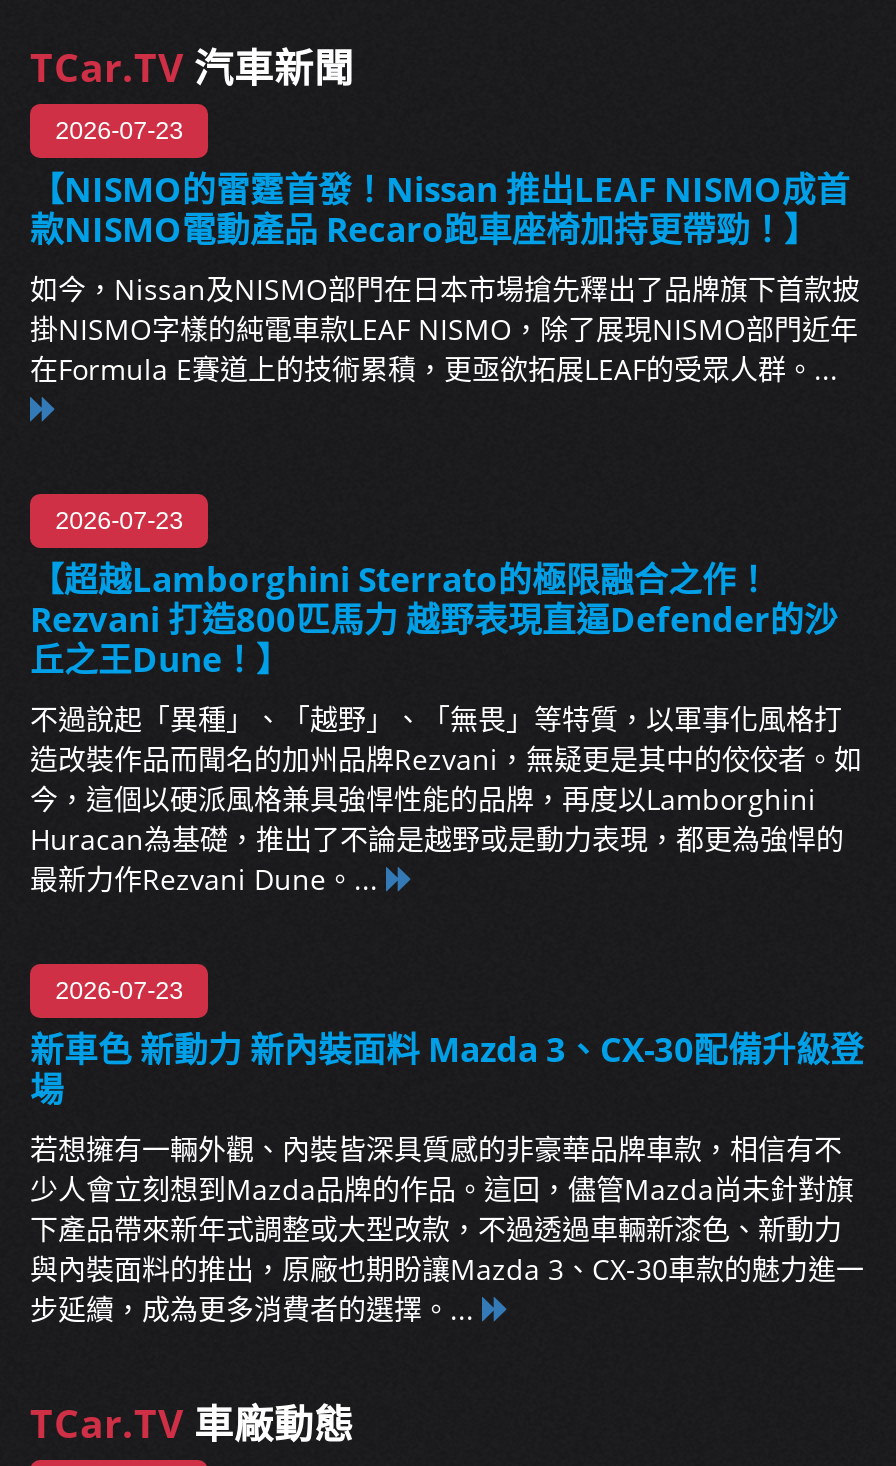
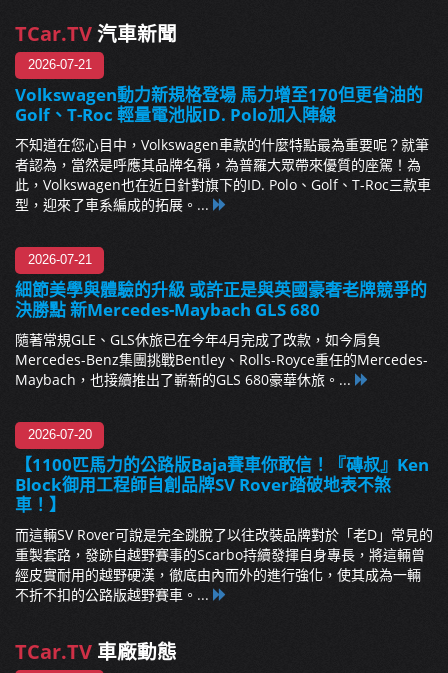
- 2026-07-23
- 【NISMO的雷霆首發！Nissan 推出LEAF NISMO成首
- 款NISMO電動產品 Recaro跑車座椅加持更帶勁！】
- 如今，Nissan及NISMO部門在日本市場搶先釋出了品牌旗下首款披
- 掛NISMO字樣的純電車款LEAF NISMO，除了展現NISMO部門近年
- 在Formula E賽道上的技術累積，更亟欲拓展LEAF的受眾人群。...
+ 2026-07-21
+ Volkswagen動力新規格登場 馬力增至170但更省油的
+ Golf、T-Roc 輕量電池版ID. Polo加入陣線
+ 不知道在您心目中，Volkswagen車款的什麼特點最為重要呢？就筆
+ 者認為，當然是呼應其品牌名稱，為普羅大眾帶來優質的座駕！為
+ 此，Volkswagen也在近日針對旗下的ID. Polo、Golf、T-Roc三款車
+ 型，迎來了車系編成的拓展。...

- 2026-07-23
- 【超越Lamborghini Sterrato的極限融合之作！
- Rezvani 打造800匹馬力 越野表現直逼Defender的沙
- 丘之王Dune！】
- 不過說起「異種」、「越野」、「無畏」等特質，以軍事化風格打
- 造改裝作品而聞名的加州品牌Rezvani，無疑更是其中的佼佼者。如
- 今，這個以硬派風格兼具強悍性能的品牌，再度以Lamborghini
- Huracan為基礎，推出了不論是越野或是動力表現，都更為強悍的
- 最新力作Rezvani Dune。...
+ 2026-07-21
+ 細節美學與體驗的升級 或許正是與英國豪奢老牌競爭的
+ 決勝點 新Mercedes-Maybach GLS 680
+ 隨著常規GLE、GLS休旅已在今年4月完成了改款，如今肩負
+ Mercedes-Benz集團挑戰Bentley、Rolls-Royce重任的Mercedes-
+ Maybach，也接續推出了嶄新的GLS 680豪華休旅。...

- 2026-07-23
- 新車色 新動力 新內裝面料 Mazda 3、CX-30配備升級登
- 場
- 若想擁有一輛外觀、內裝皆深具質感的非豪華品牌車款，相信有不
- 少人會立刻想到Mazda品牌的作品。這回，儘管Mazda尚未針對旗
- 下產品帶來新年式調整或大型改款，不過透過車輛新漆色、新動力
- 與內裝面料的推出，原廠也期盼讓Mazda 3、CX-30車款的魅力進一
- 步延續，成為更多消費者的選擇。...
+ 2026-07-20
+ 【1100匹馬力的公路版Baja賽車你敢信！『磚叔』Ken
+ Block御用工程師自創品牌SV Rover踏破地表不煞
+ 車！】
+ 而這輛SV Rover可說是完全跳脫了以往改裝品牌對於「老D」常見的
+ 重製套路，發跡自越野賽事的Scarbo持續發揮自身專長，將這輛曾
+ 經皮實耐用的越野硬漢，徹底由內而外的進行強化，使其成為一輛
+ 不折不扣的公路版越野賽車。...
